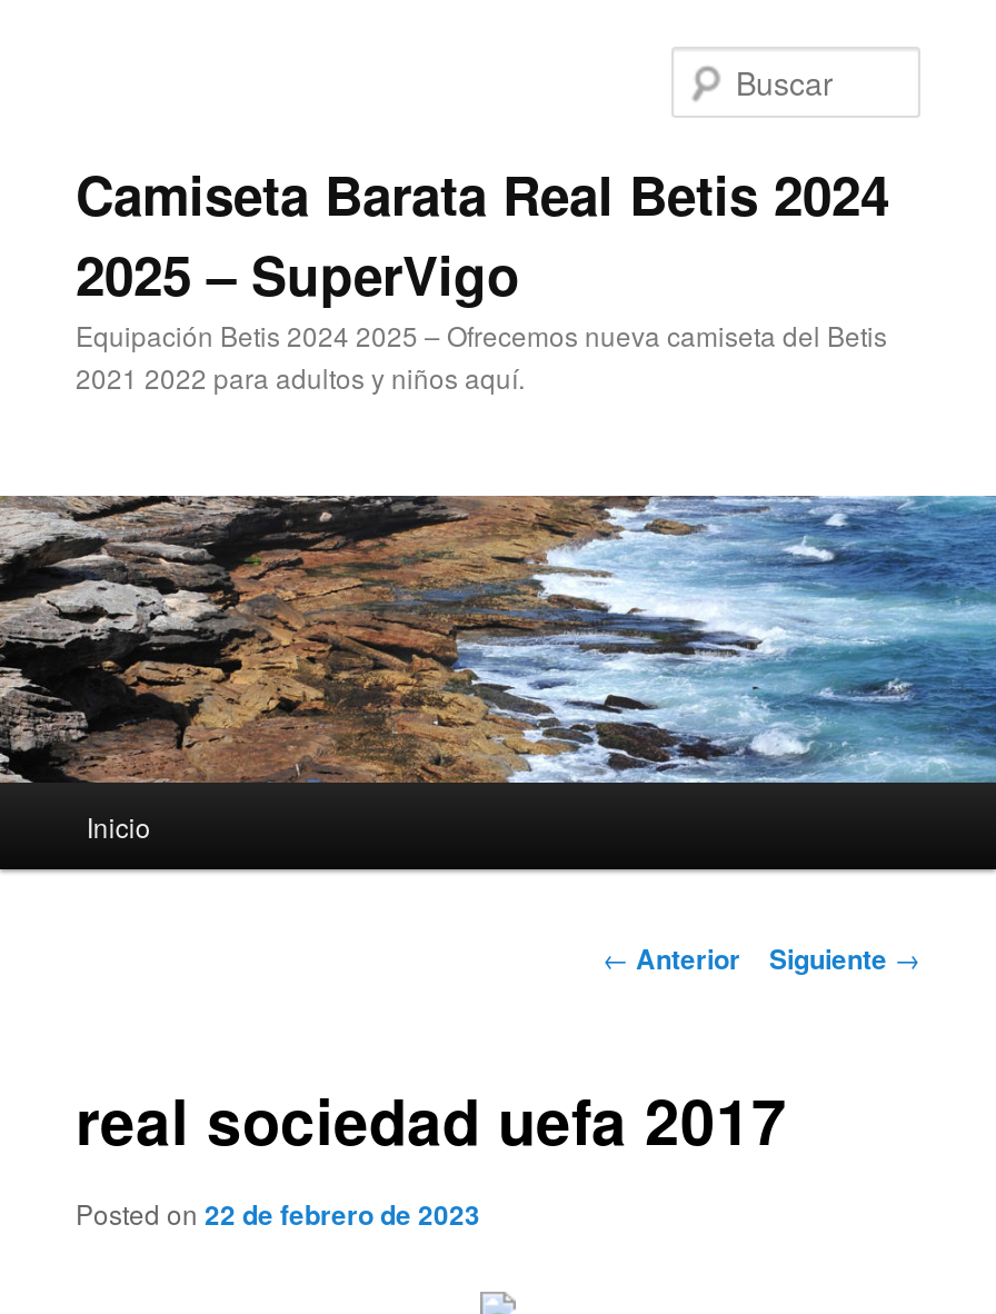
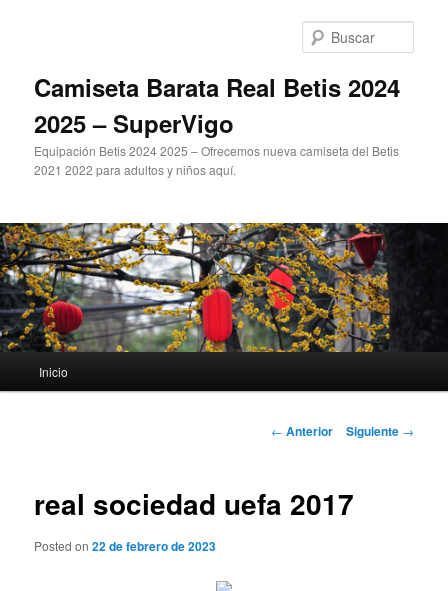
- [image]
+ [image]
